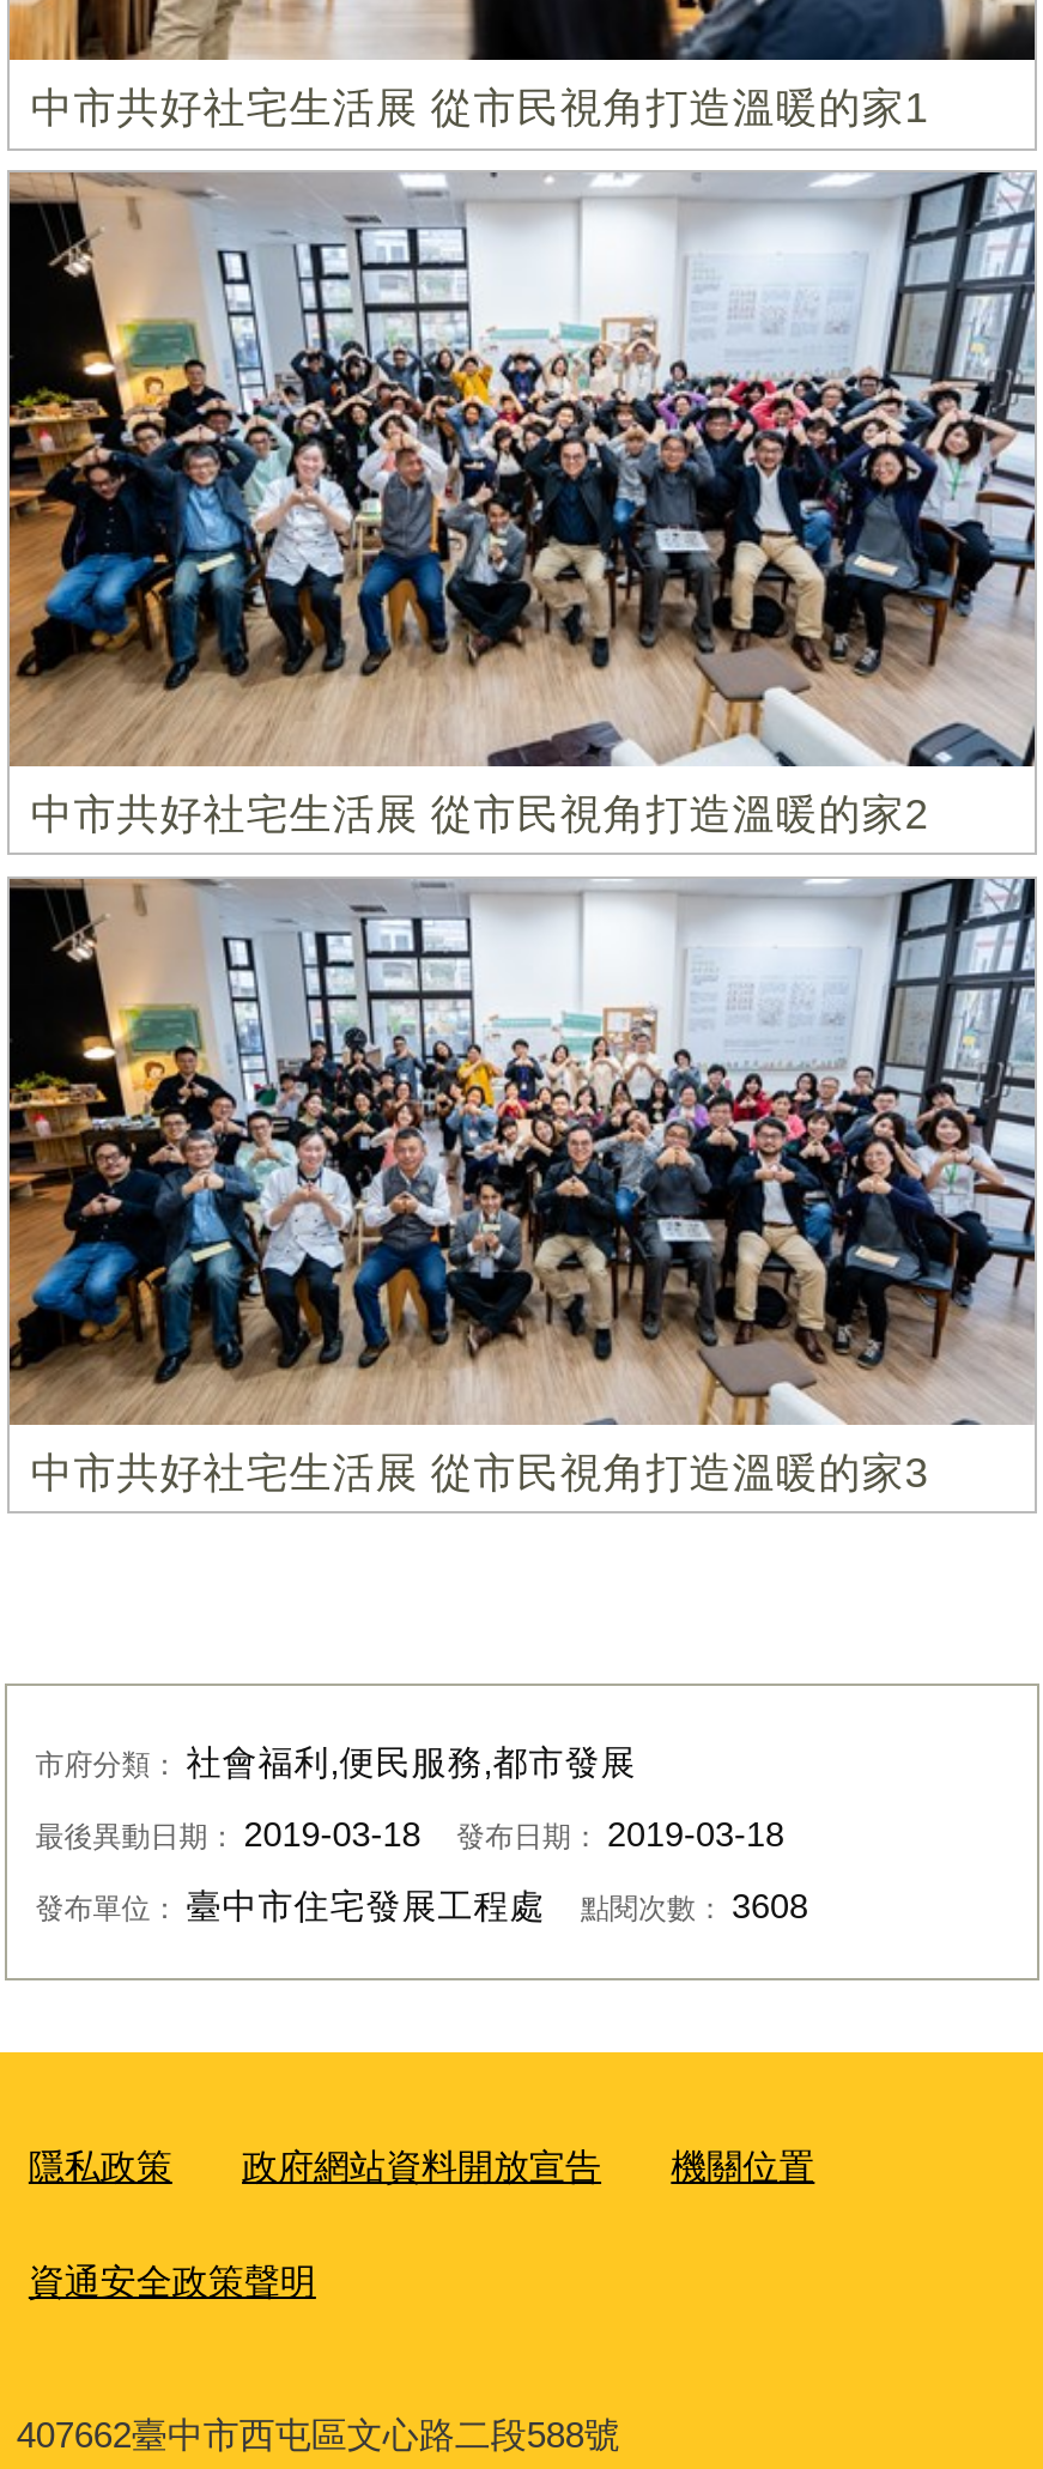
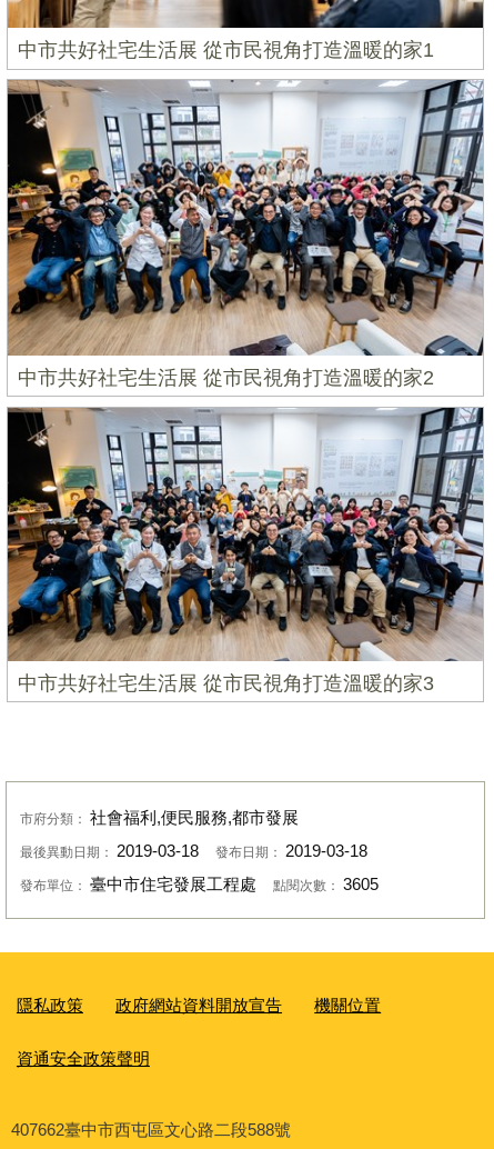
- 發布單位：臺中市住宅發展工程處 點閱次數：3608
+ 發布單位：臺中市住宅發展工程處 點閱次數：3605
